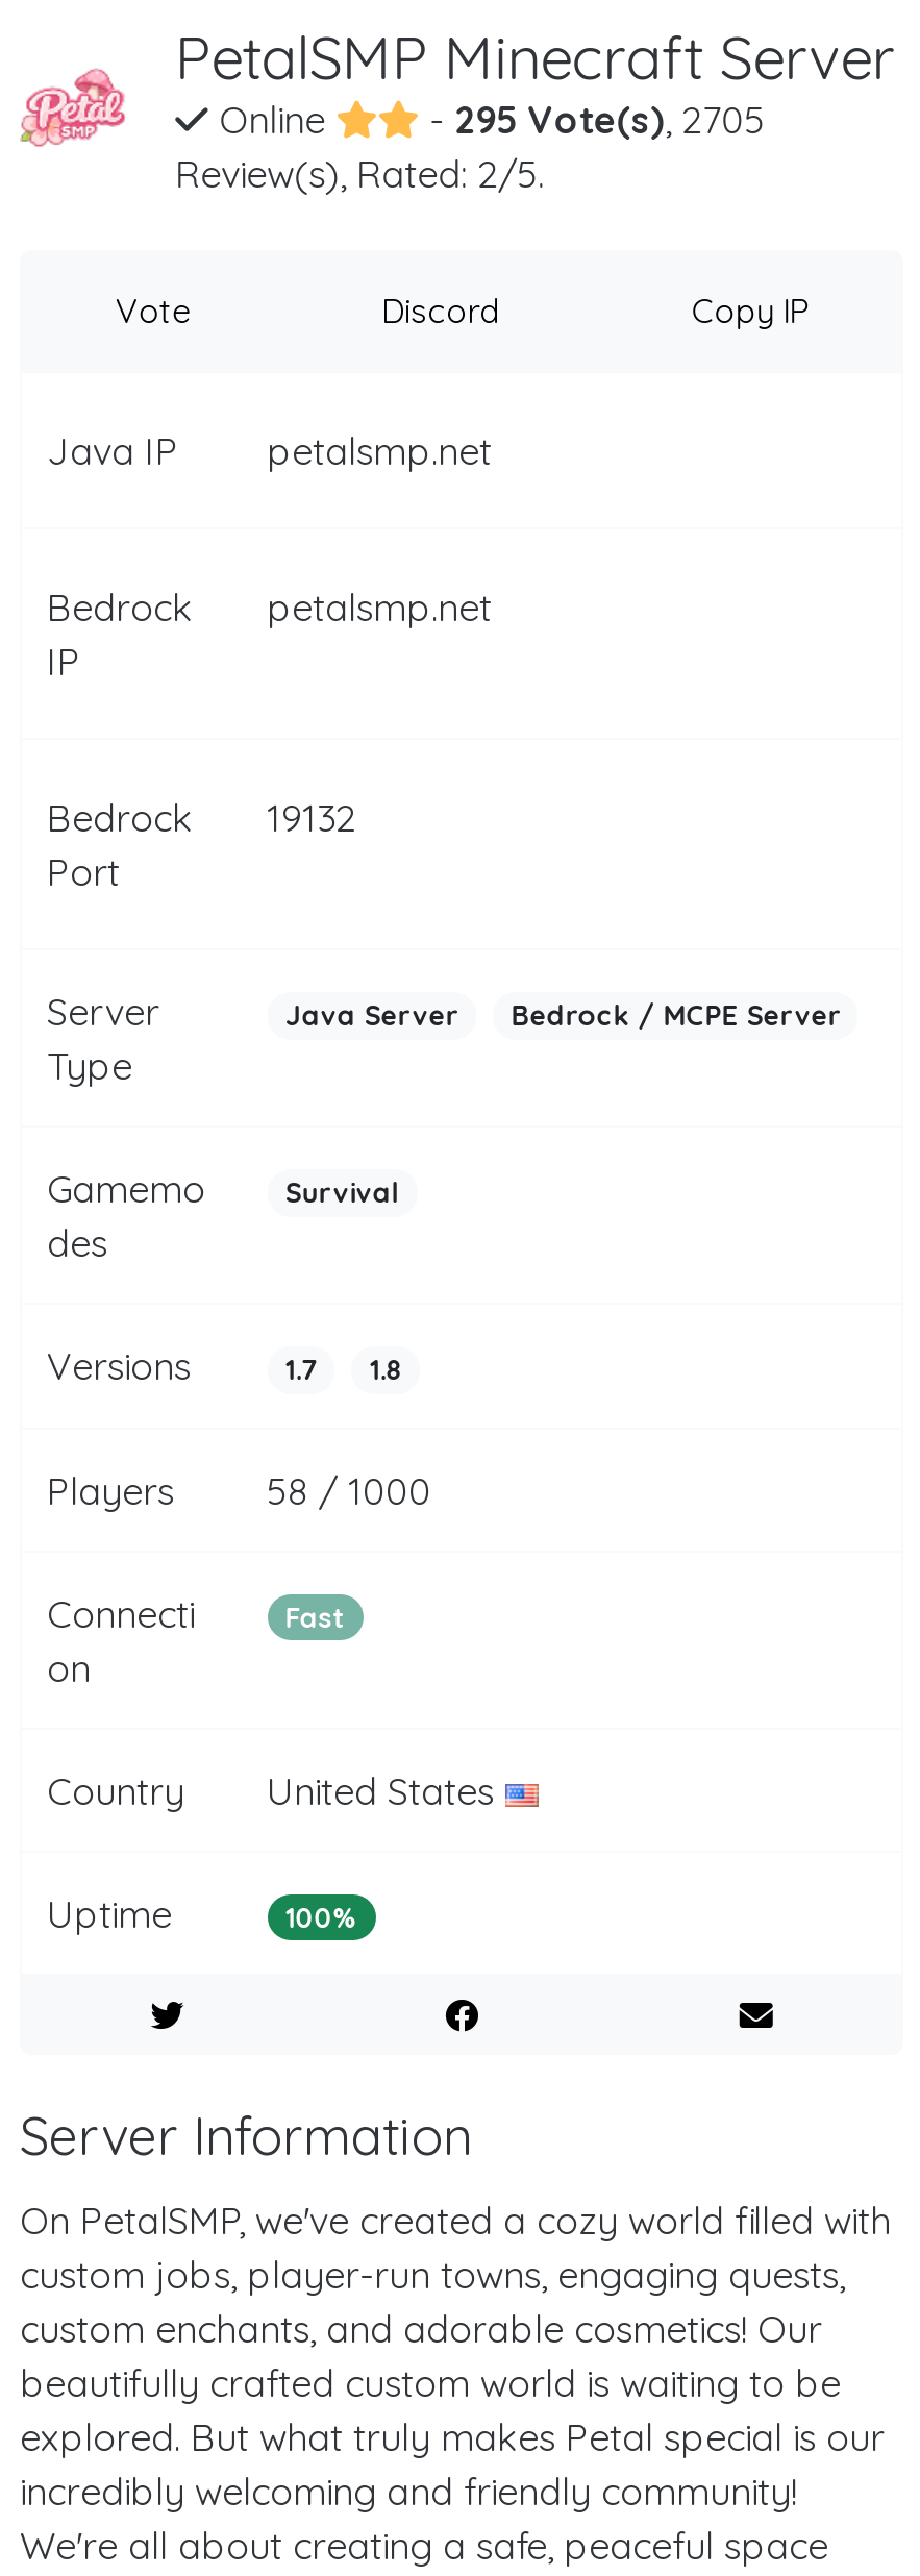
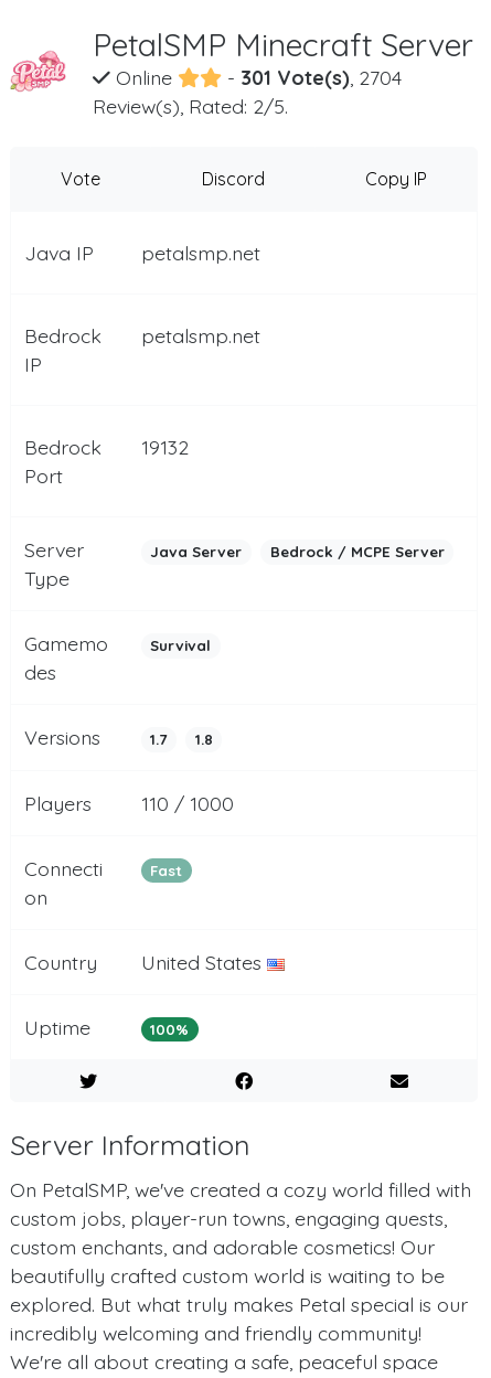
- - 295 Vote(s), 2705
+ - 301 Vote(s), 2704

- 58 / 1000
+ 110 / 1000
